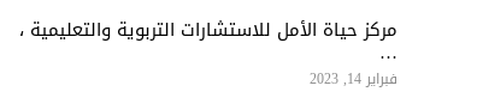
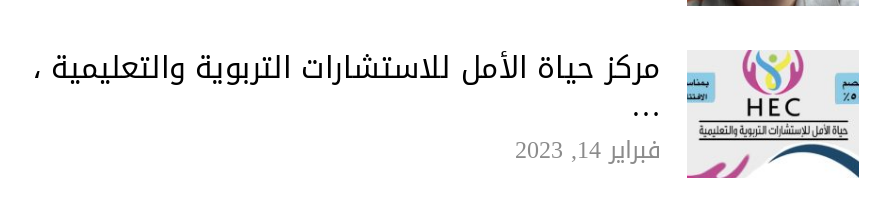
+ [image]
